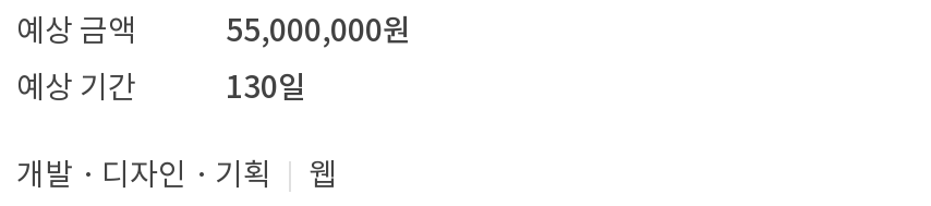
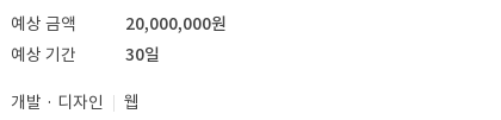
- 55,000,000원
+ 20,000,000원

- 130일
+ 30일

- 개발 · 디자인 · 기획
+ 개발 · 디자인
